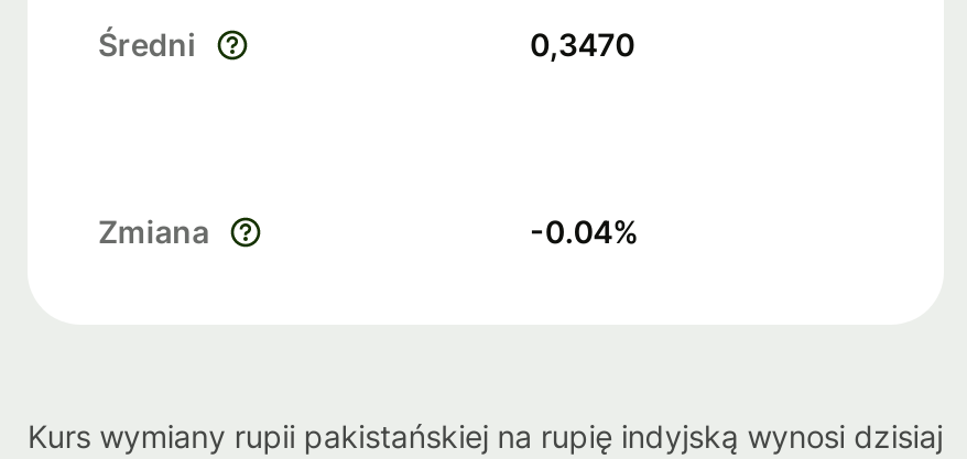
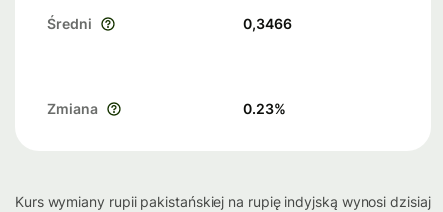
- 0,3470
+ 0,3466

- -0.04%
+ 0.23%
